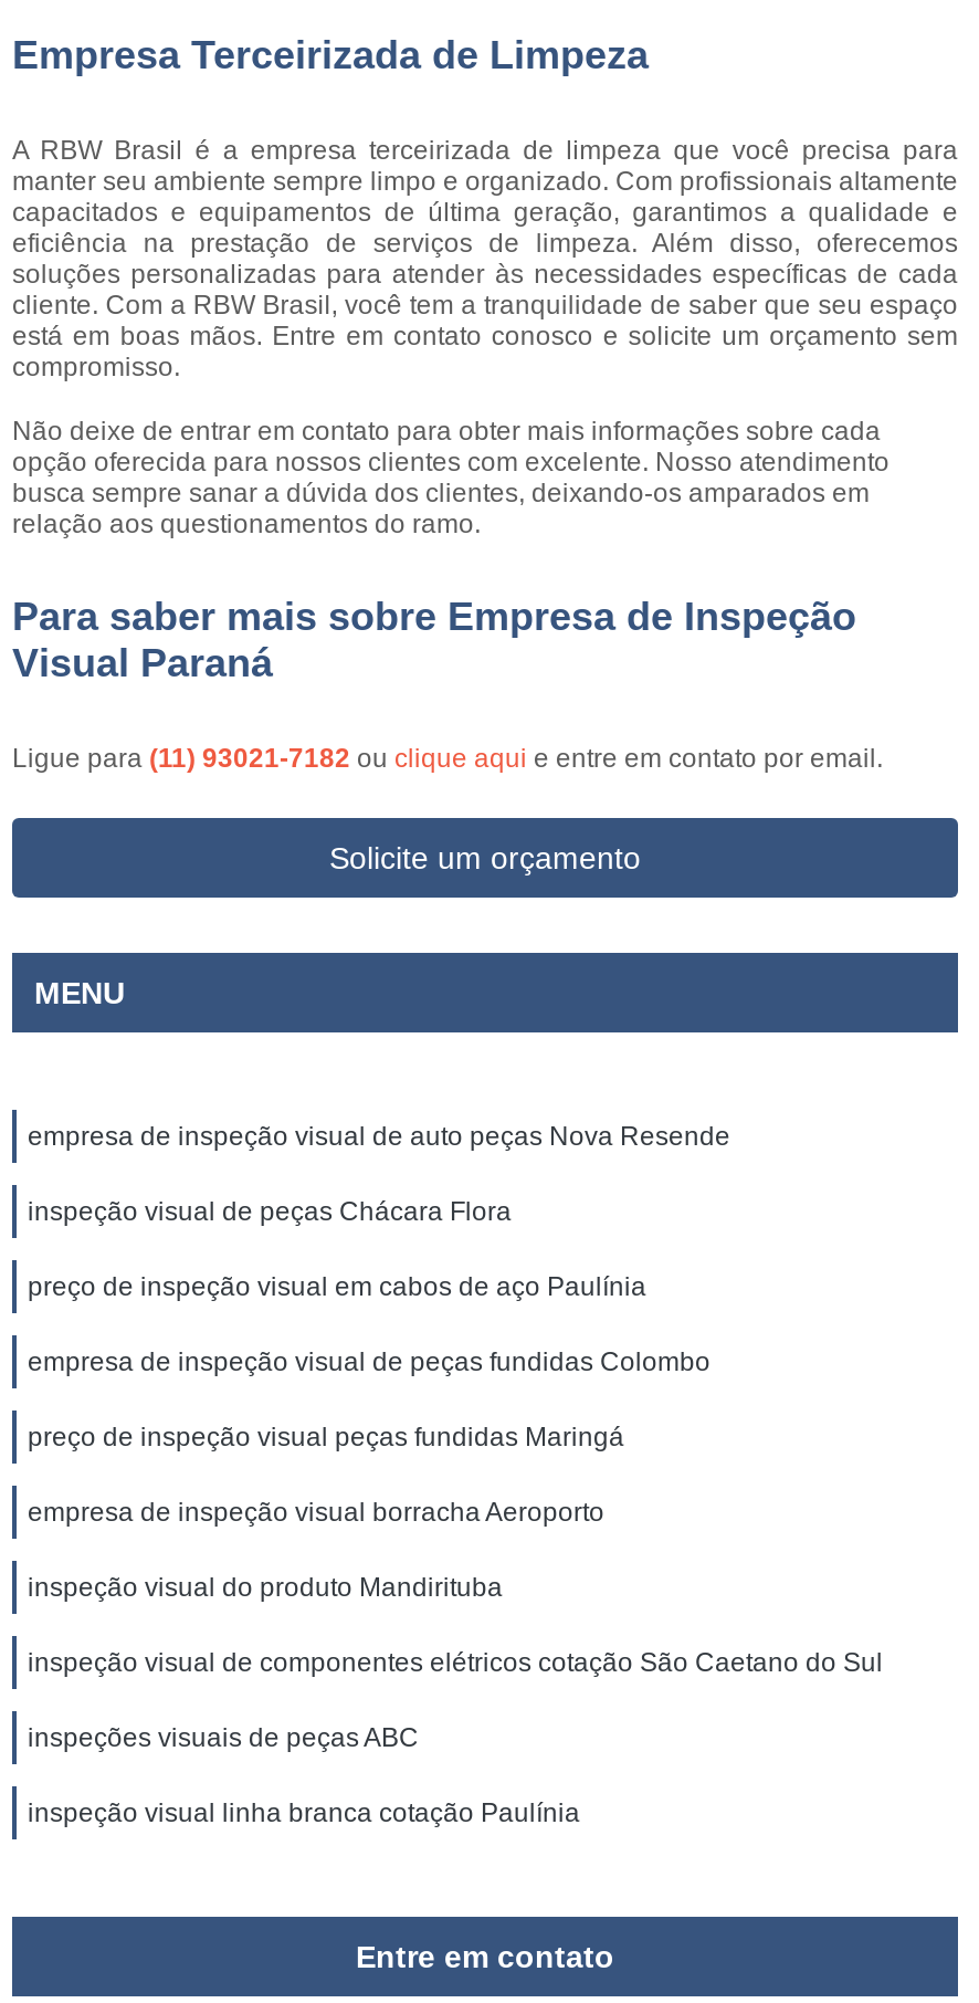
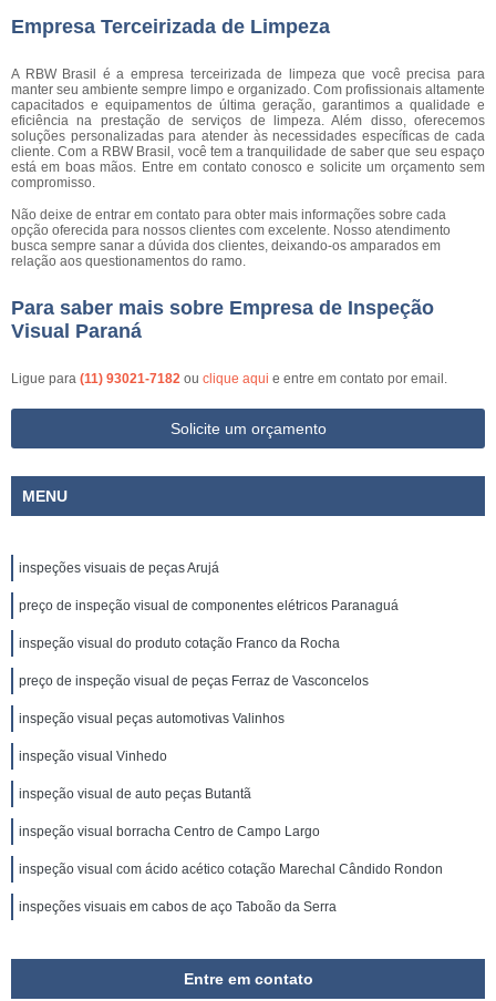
- empresa de inspeção visual de auto peças Nova Resende
+ inspeções visuais de peças Arujá

- inspeção visual de peças Chácara Flora
+ preço de inspeção visual de componentes elétricos Paranaguá

- preço de inspeção visual em cabos de aço Paulínia
+ inspeção visual do produto cotação Franco da Rocha

- empresa de inspeção visual de peças fundidas Colombo
+ preço de inspeção visual de peças Ferraz de Vasconcelos

- preço de inspeção visual peças fundidas Maringá
+ inspeção visual peças automotivas Valinhos

- empresa de inspeção visual borracha Aeroporto
+ inspeção visual Vinhedo

- inspeção visual do produto Mandirituba
+ inspeção visual de auto peças Butantã

- inspeção visual de componentes elétricos cotação São Caetano do Sul
+ inspeção visual borracha Centro de Campo Largo

- inspeções visuais de peças ABC
+ inspeção visual com ácido acético cotação Marechal Cândido Rondon

- inspeção visual linha branca cotação Paulínia
+ inspeções visuais em cabos de aço Taboão da Serra
